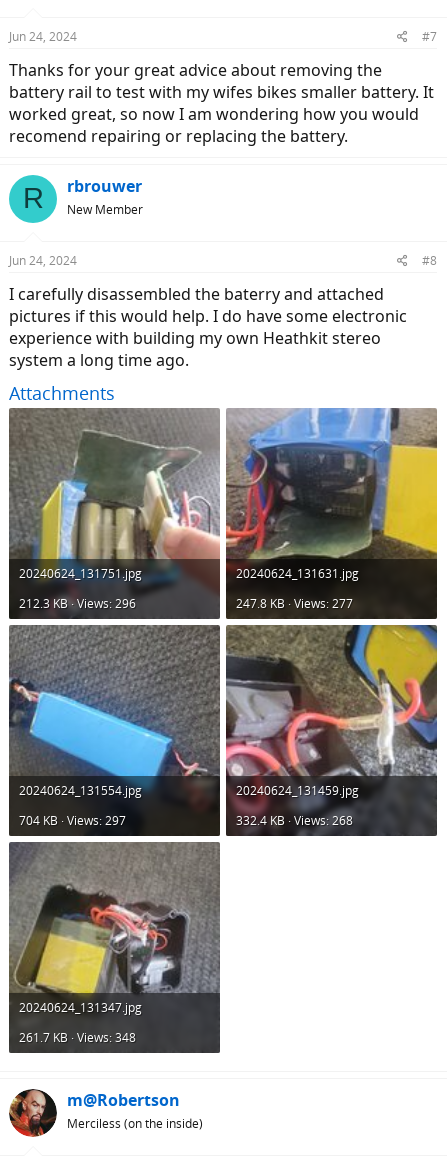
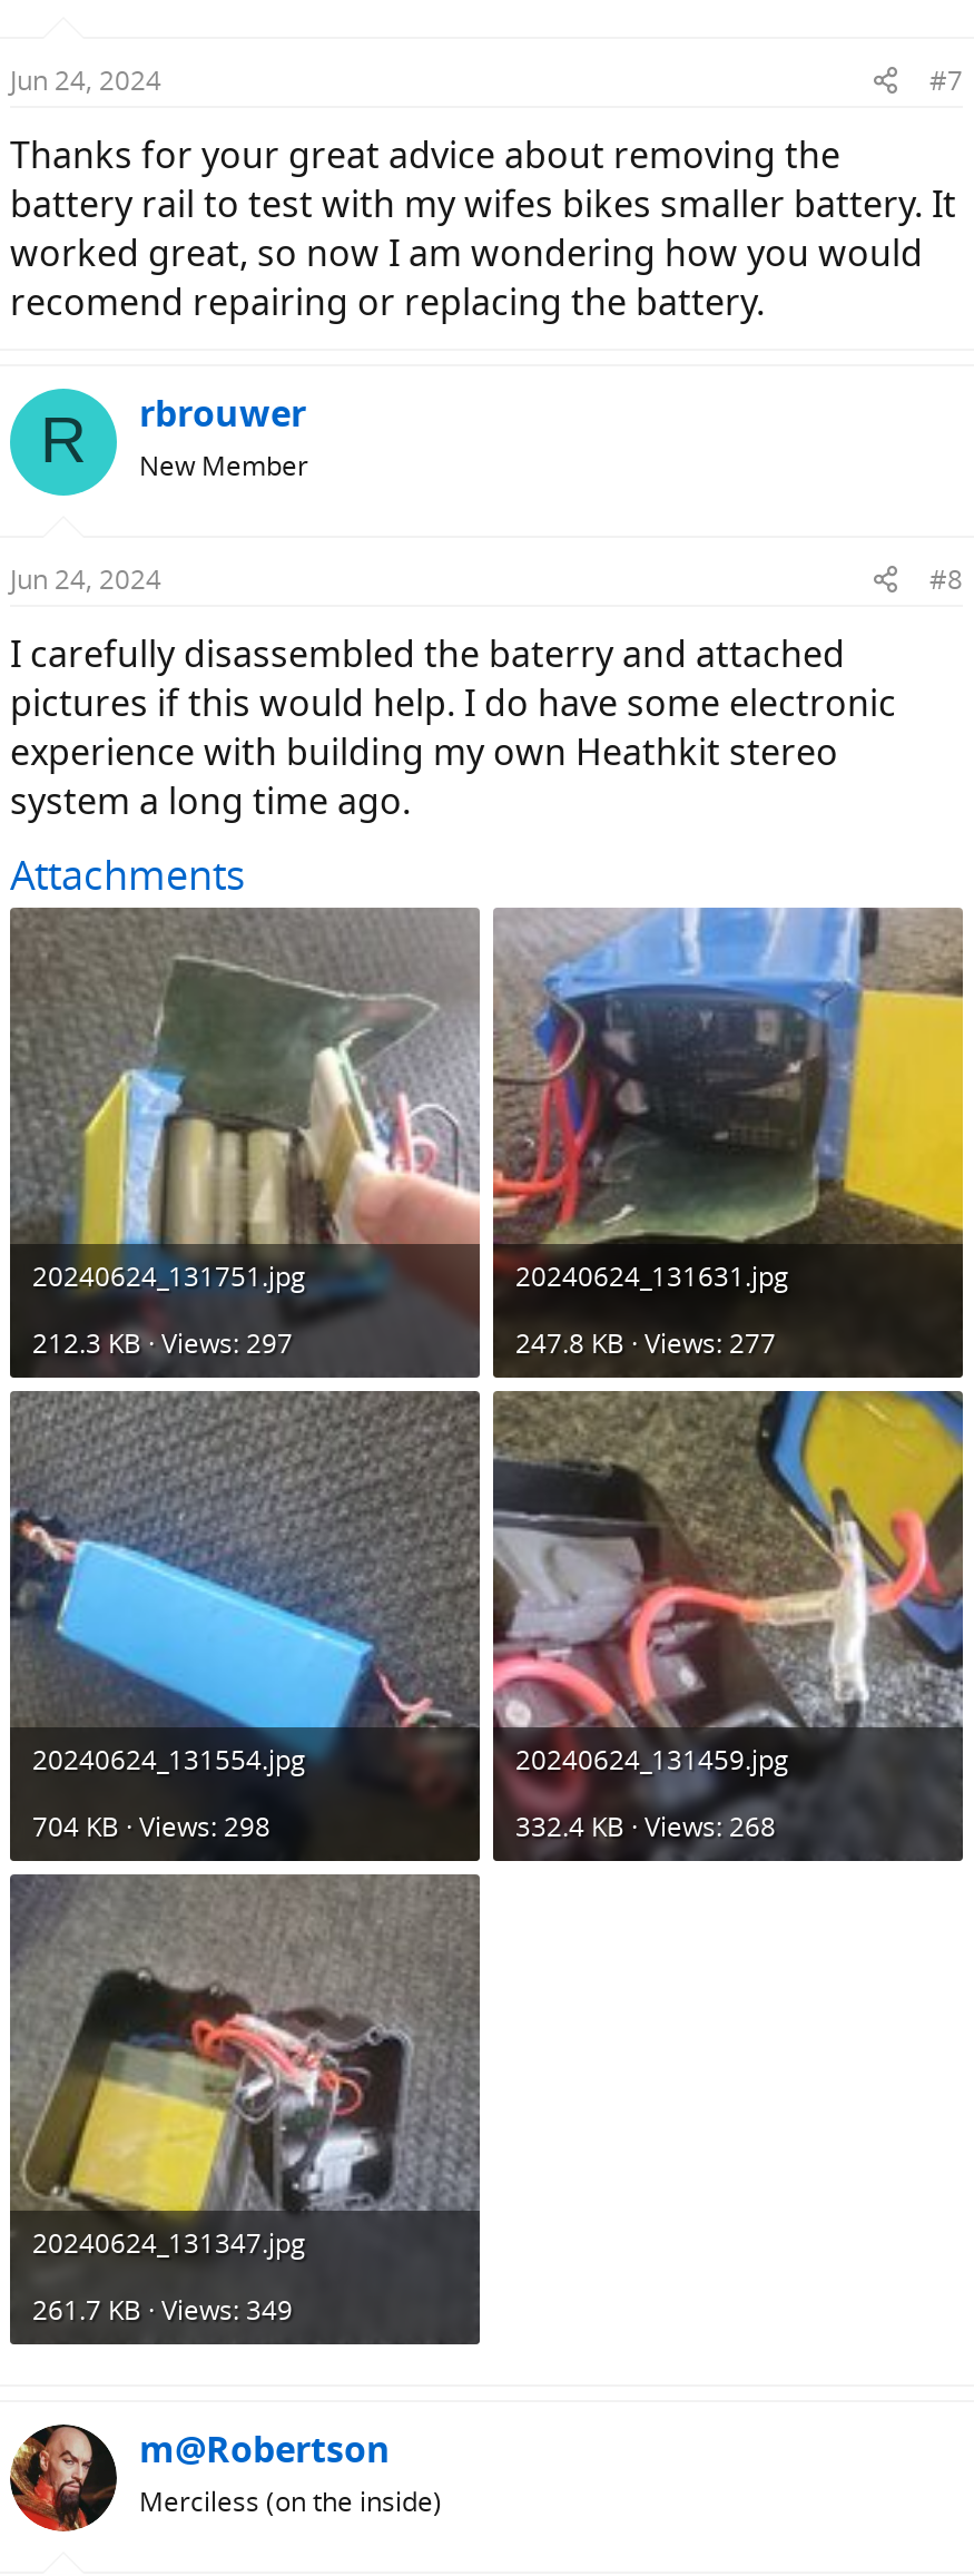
- 212.3 KB · Views: 296
+ 212.3 KB · Views: 297

- 704 KB · Views: 297
+ 704 KB · Views: 298

- 261.7 KB · Views: 348
+ 261.7 KB · Views: 349
